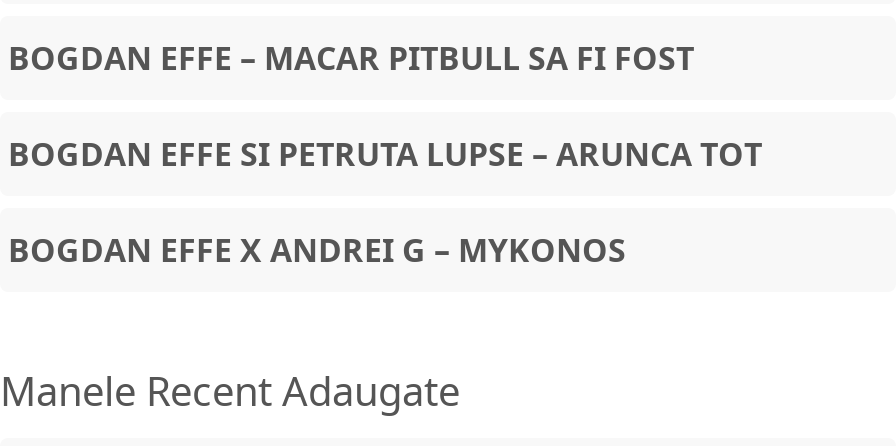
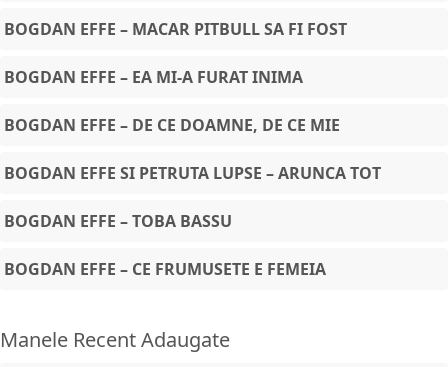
+ BOGDAN EFFE – EA MI-A FURAT INIMA
+ BOGDAN EFFE – DE CE DOAMNE, DE CE MIE

- BOGDAN EFFE X ANDREI G – MYKONOS
+ BOGDAN EFFE – TOBA BASSU
+ BOGDAN EFFE – CE FRUMUSETE E FEMEIA
